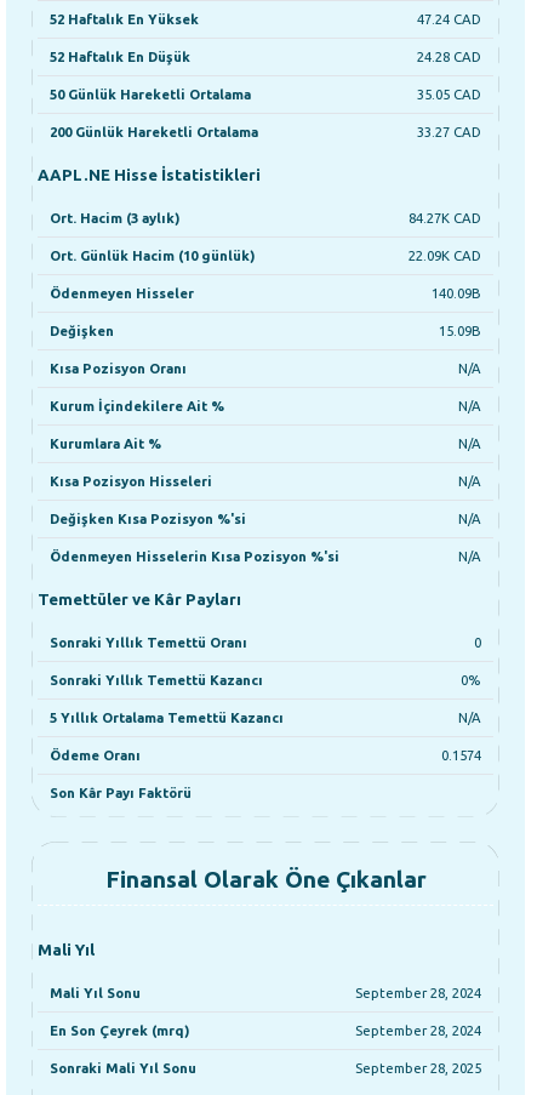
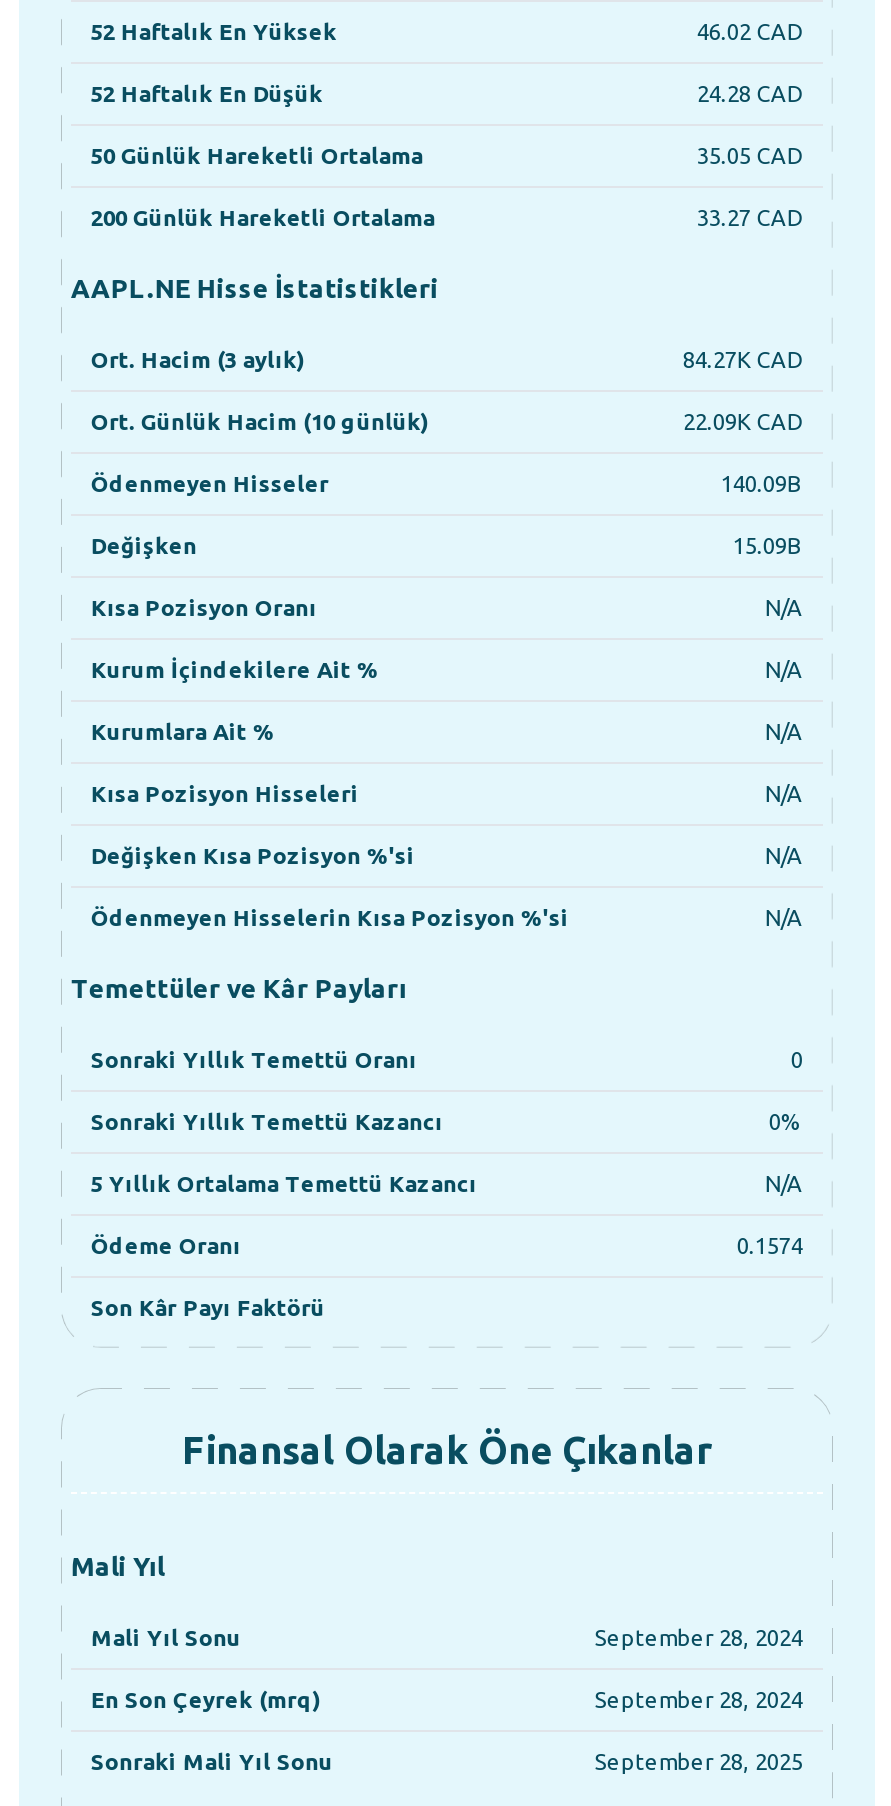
- 47.24 CAD
+ 46.02 CAD
